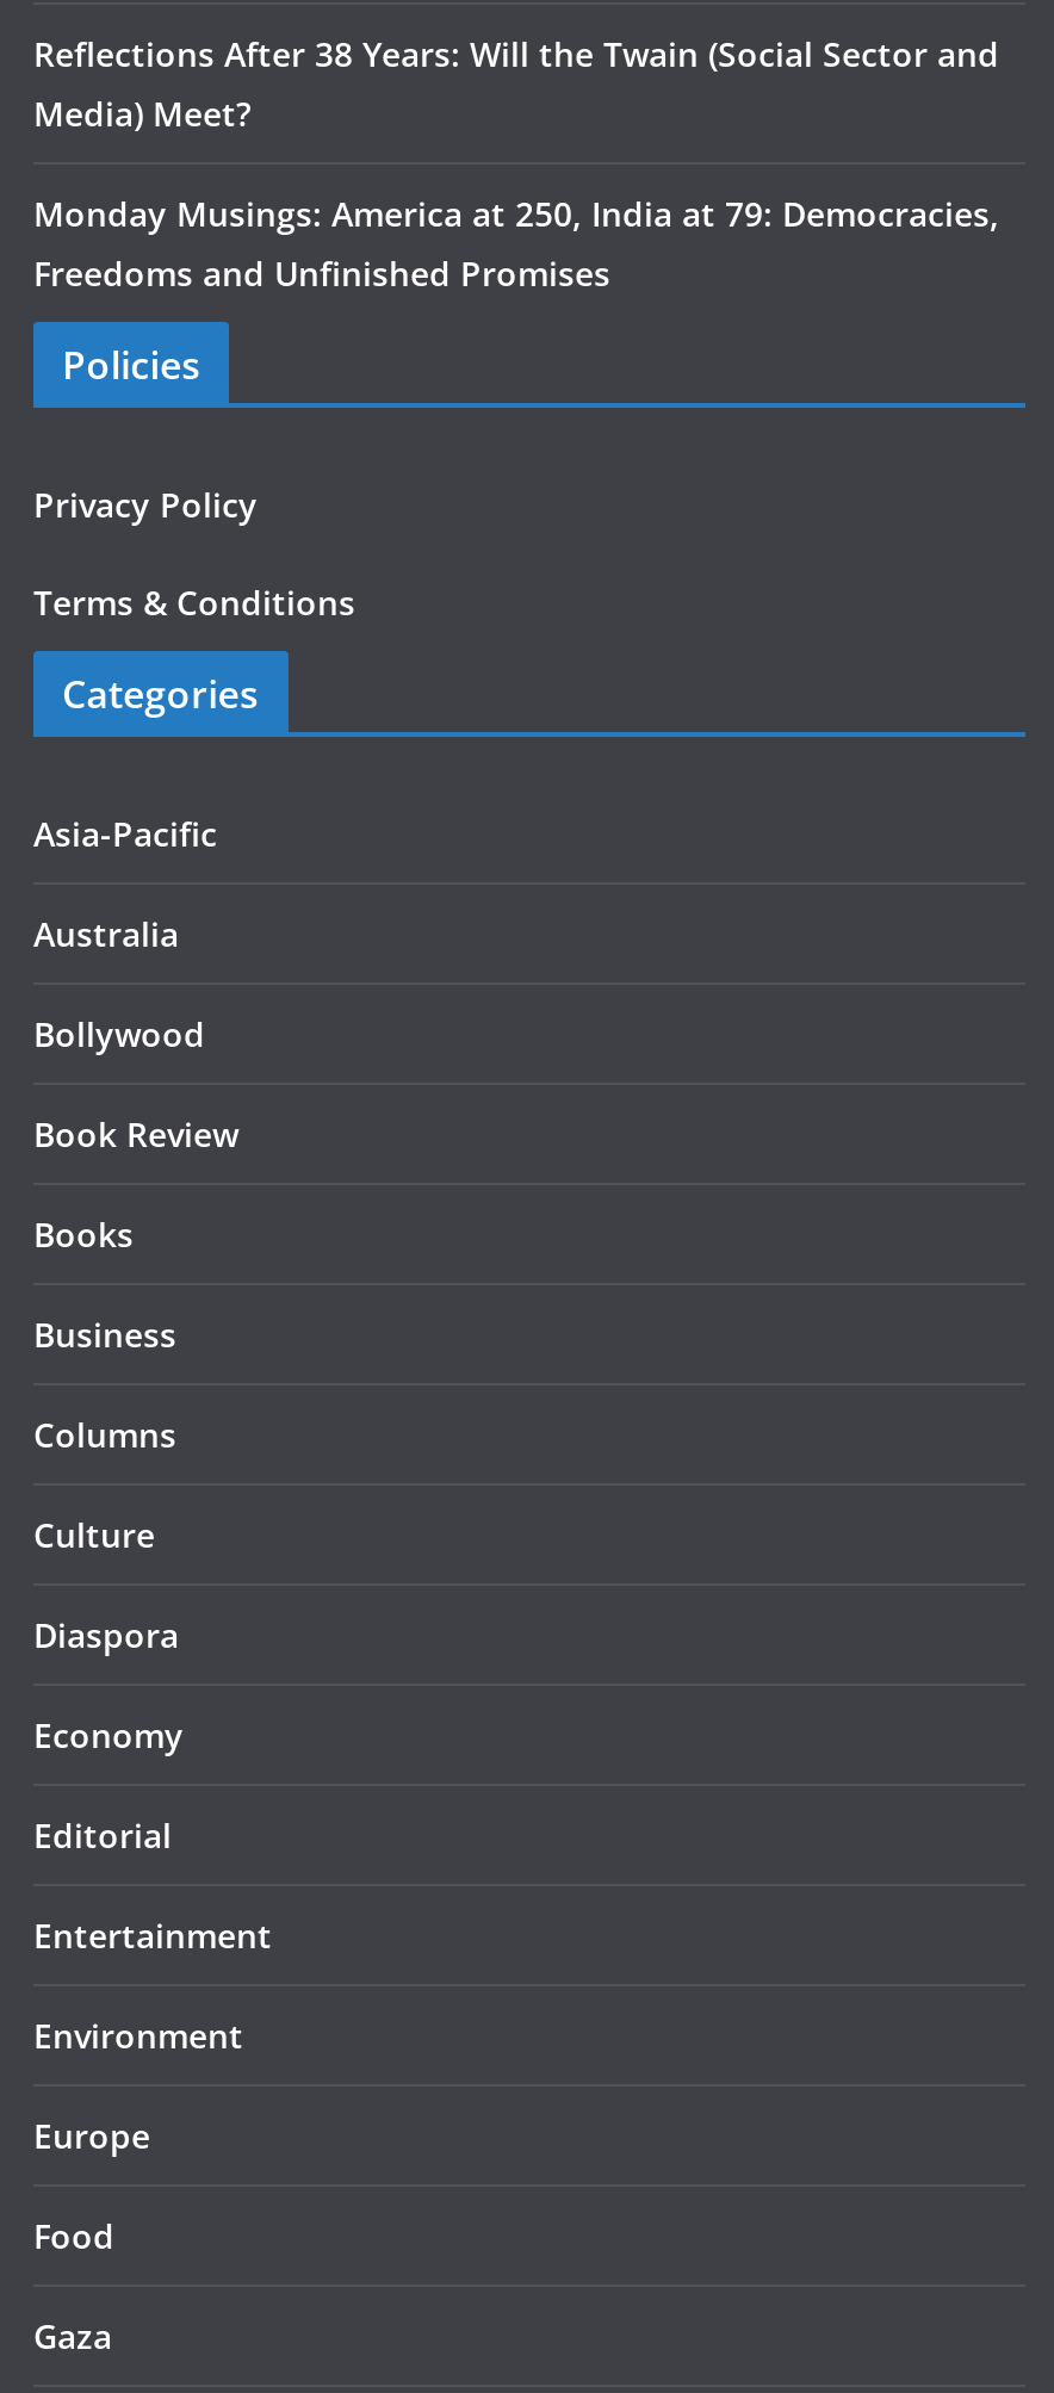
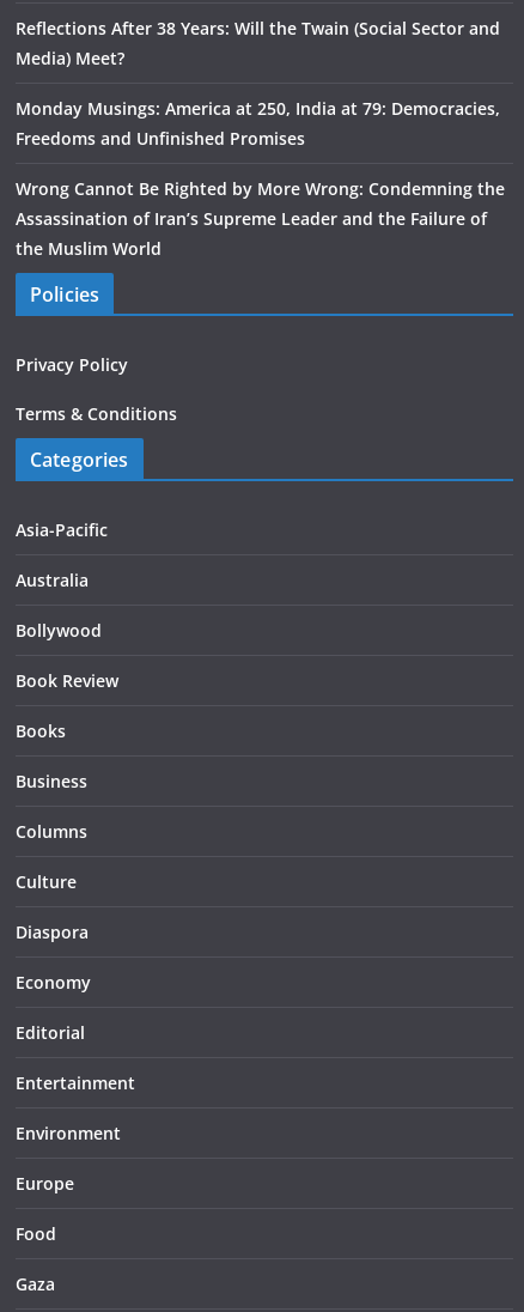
+ Wrong Cannot Be Righted by More Wrong: Condemning the
+ Assassination of Iran’s Supreme Leader and the Failure of
+ the Muslim World
